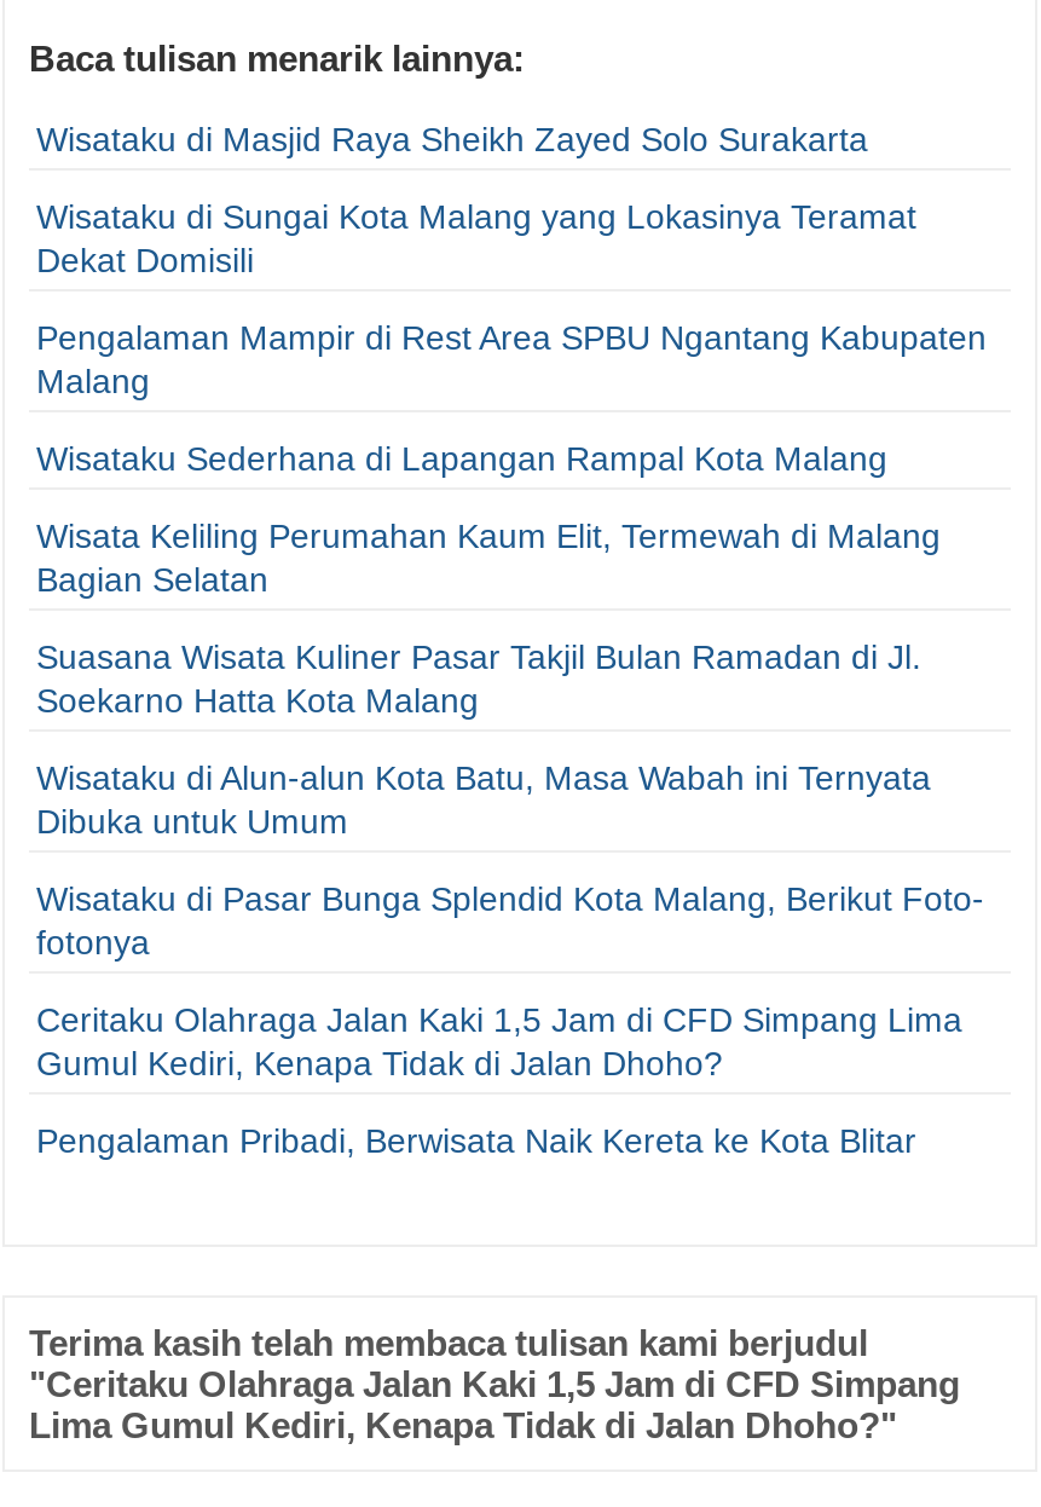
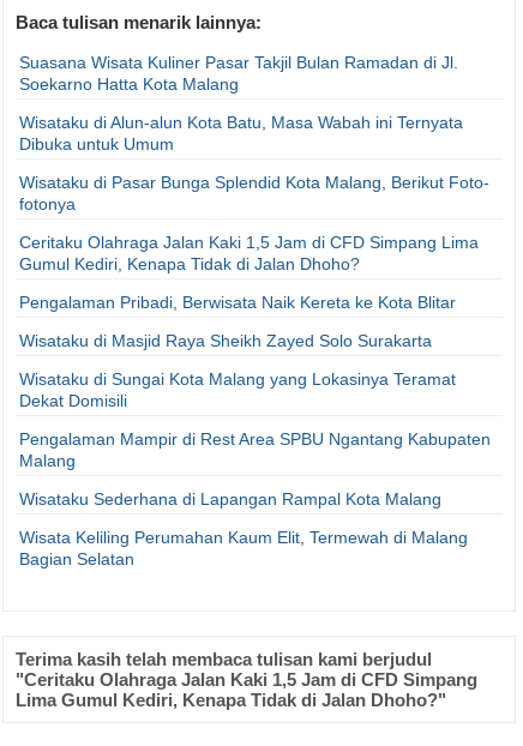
moved down: Wisataku di Masjid Raya Sheikh Zayed Solo Surakarta | Wisataku di Sungai Kota Malang yang Lokasinya Teramat | Dekat Domisili | Pengalaman Mampir di Rest Area SPBU Ngantang Kabupaten | Malang | Wisataku Sederhana di Lapangan Rampal Kota Malang | Wisata Keliling Perumahan Kaum Elit, Termewah di Malang | Bagian Selatan

moved up: Suasana Wisata Kuliner Pasar Takjil Bulan Ramadan di Jl. | Soekarno Hatta Kota Malang | Wisataku di Alun-alun Kota Batu, Masa Wabah ini Ternyata | ... | Gumul Kediri, Kenapa Tidak di Jalan Dhoho? | Pengalaman Pribadi, Berwisata Naik Kereta ke Kota Blitar
